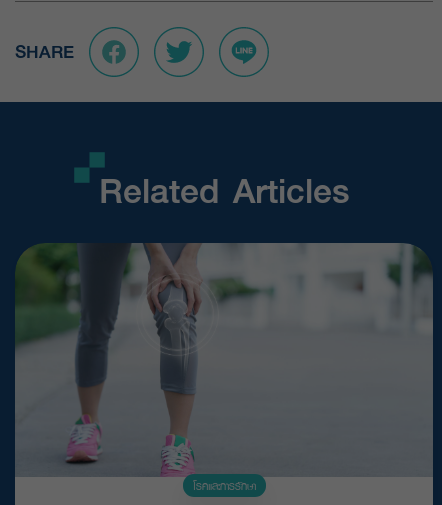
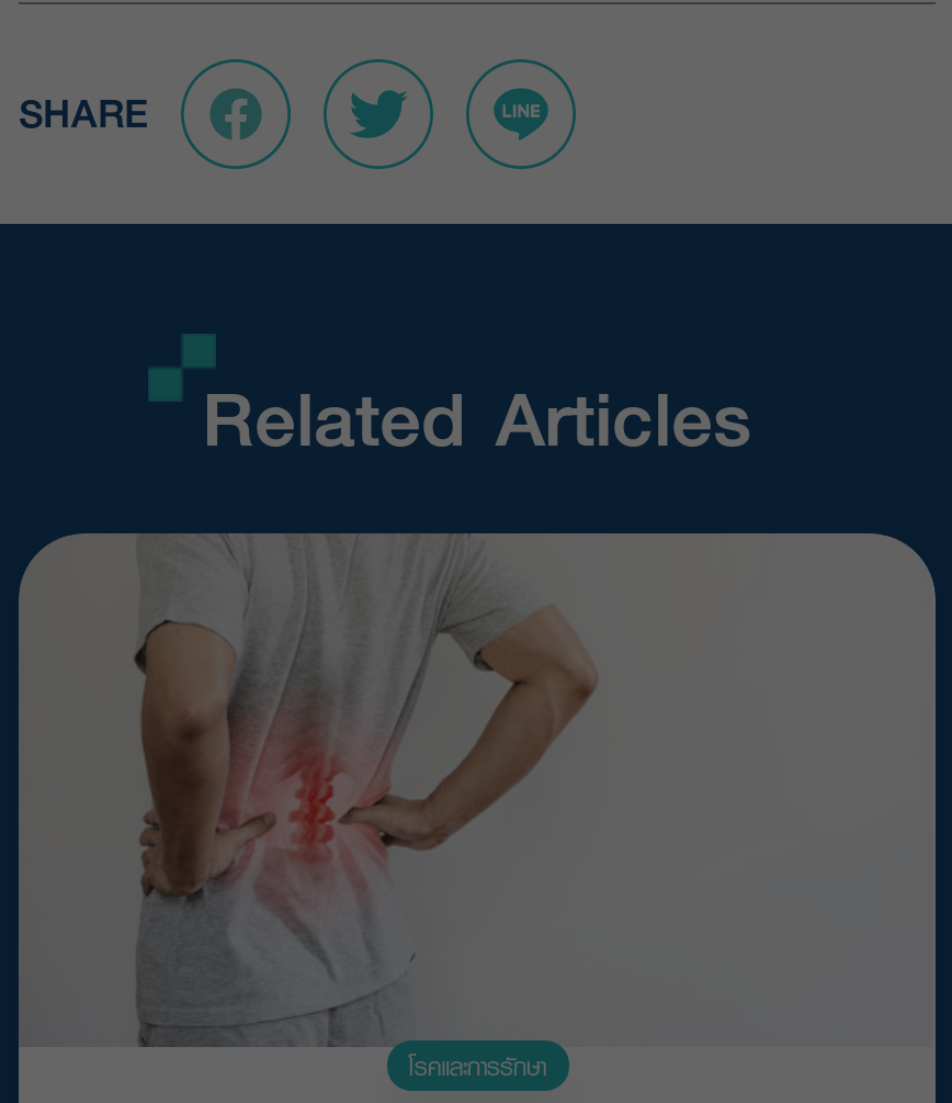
- [image]
+ [image]
